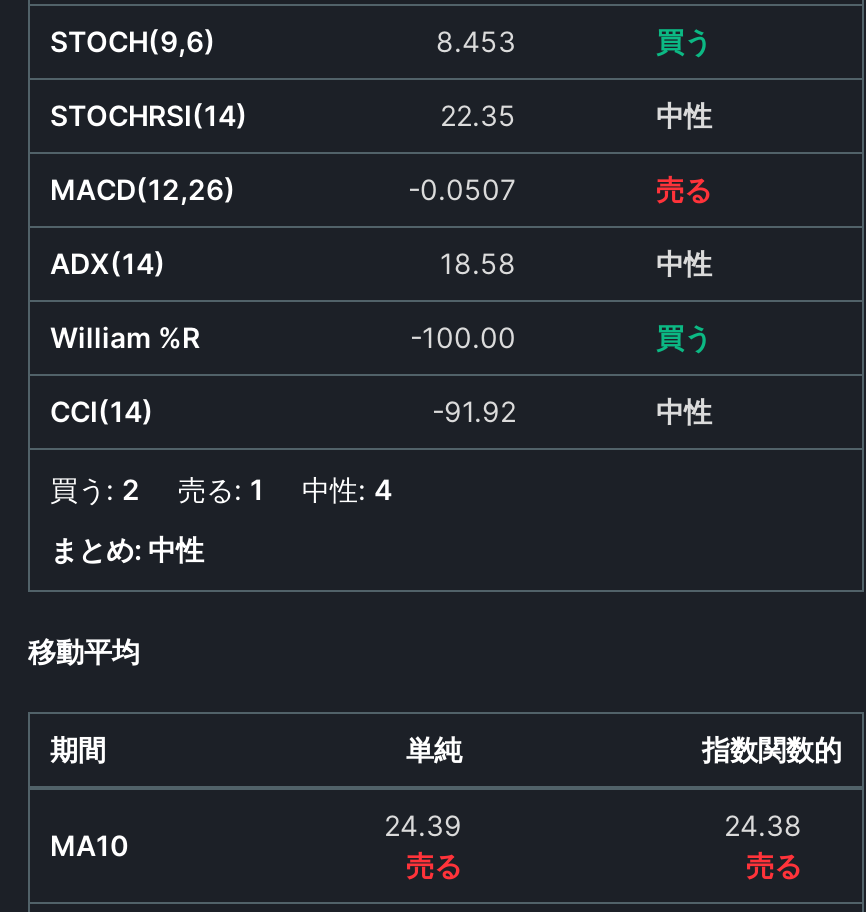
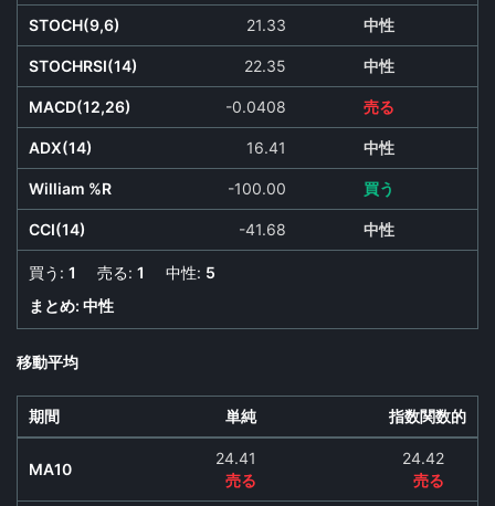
- 8.453
- 買う
+ 21.33
+ 中性

- -0.0507
+ -0.0408

- 18.58
+ 16.41

- -91.92
+ -41.68

- 買う: 2
+ 買う: 1

- 中性: 4
+ 中性: 5

- 24.39
+ 24.41

- 24.38
+ 24.42
